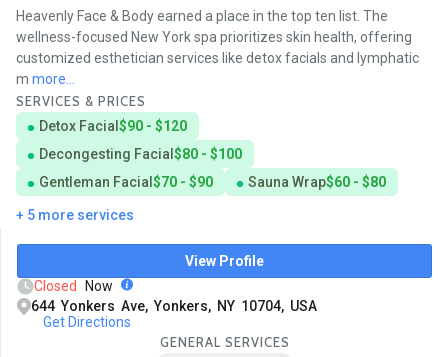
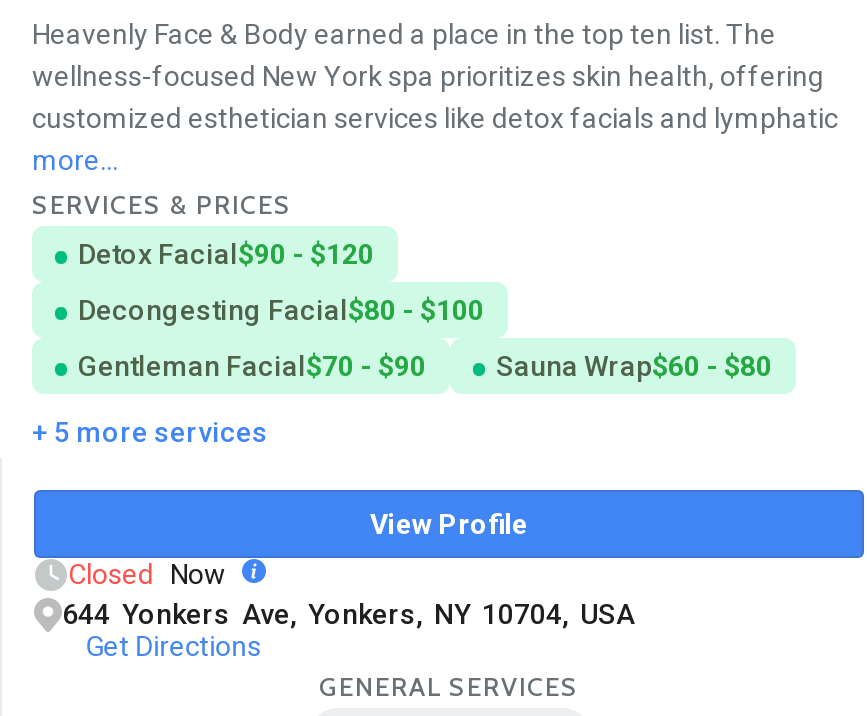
- m more...
+ more...
